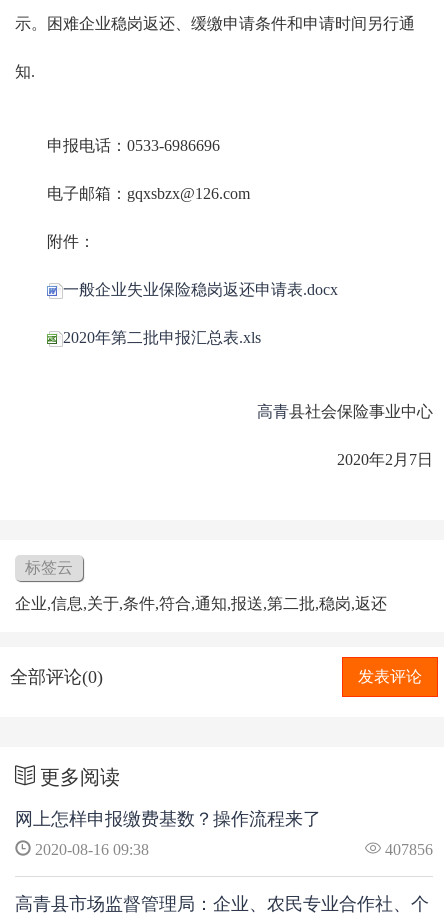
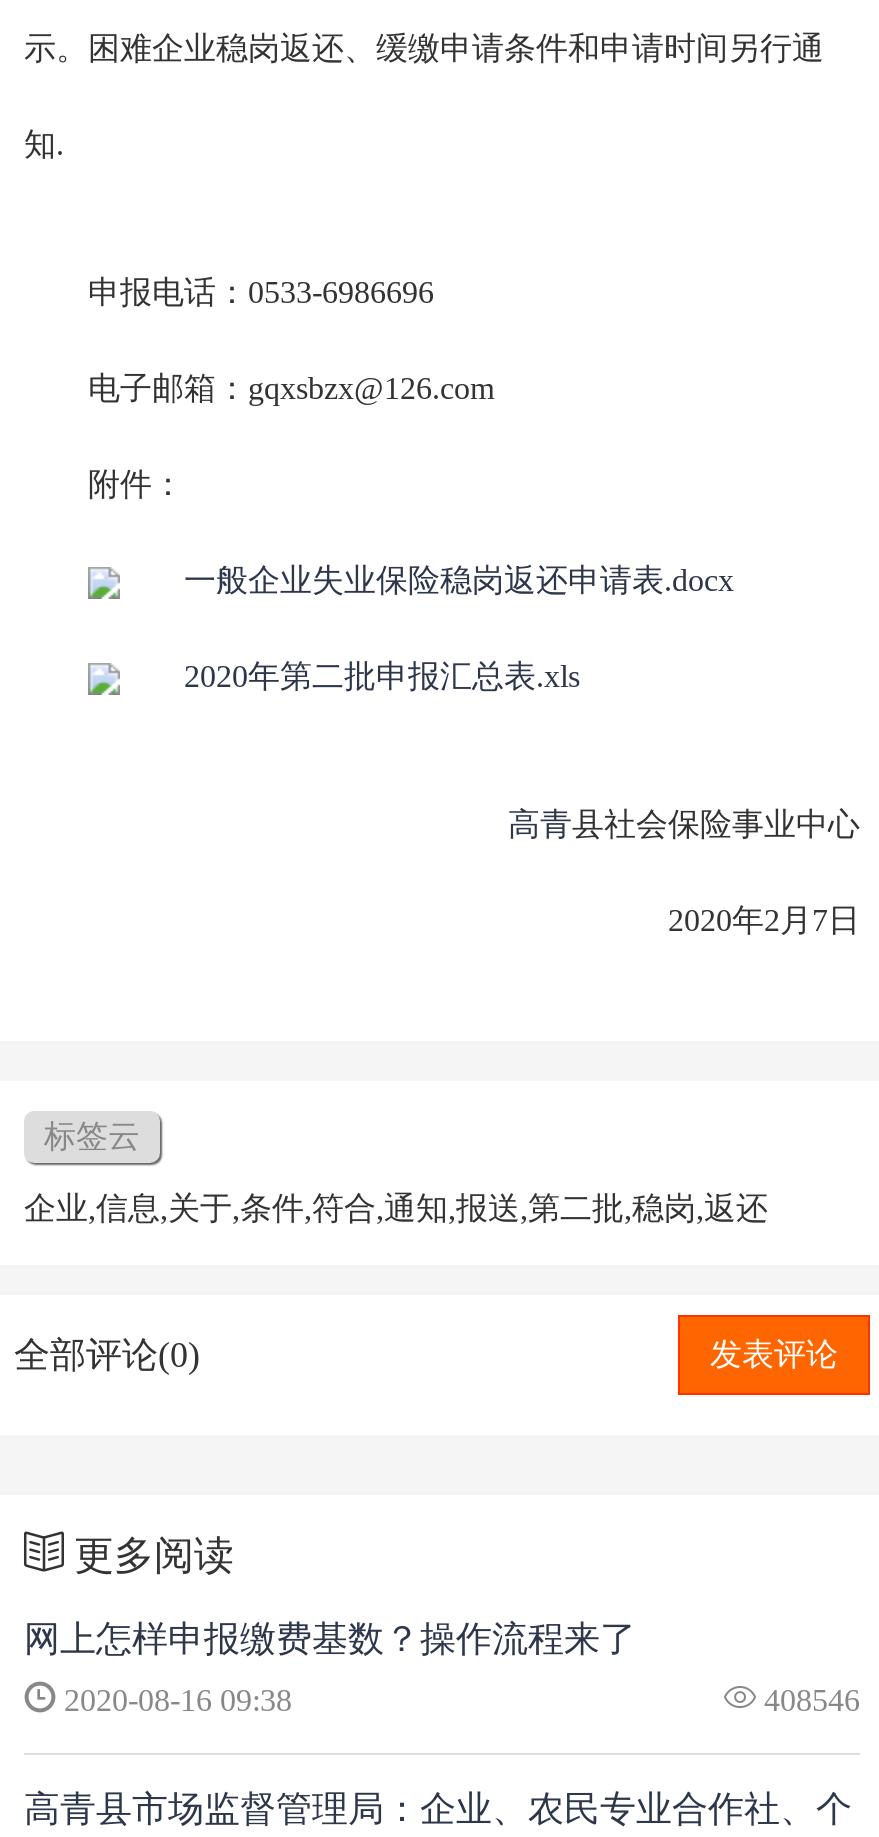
- 407856
+ 408546
